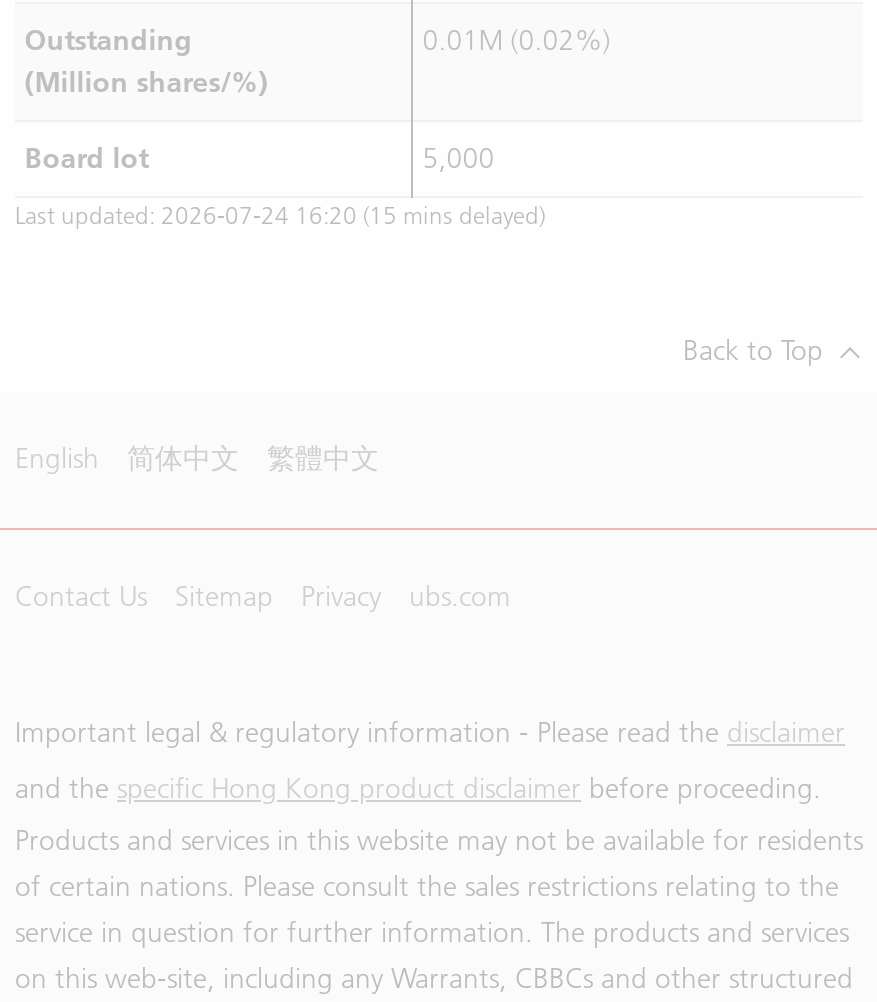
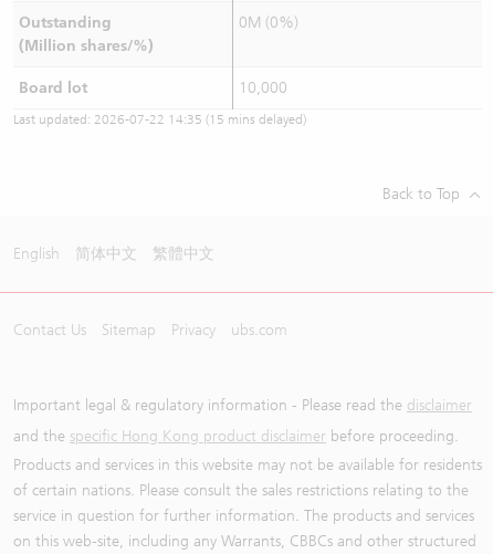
- 0.01M (0.02%)
+ 0M (0%)

- 5,000
+ 10,000

- Last updated: 2026-07-24 16:20 (15 mins delayed)
+ Last updated: 2026-07-22 14:35 (15 mins delayed)
